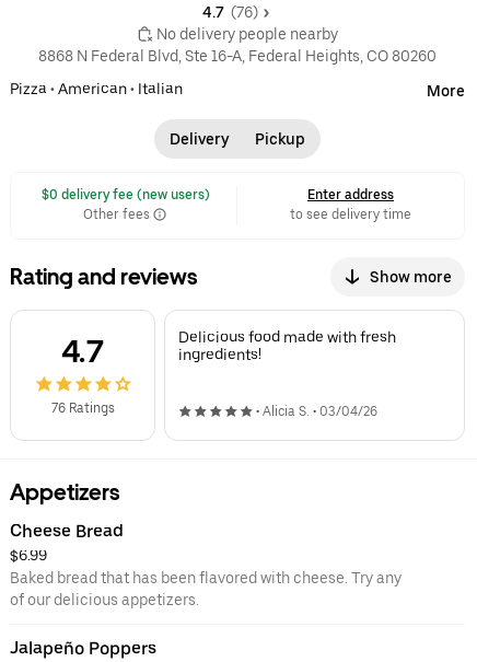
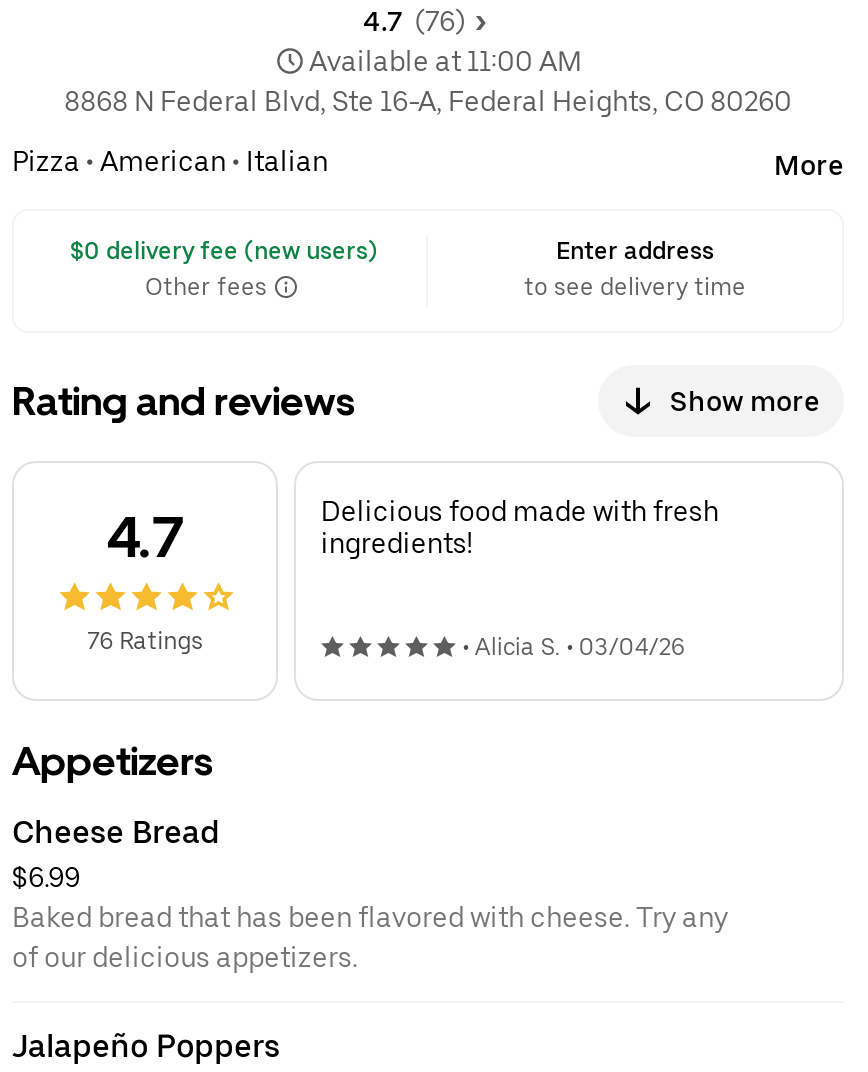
- No delivery people nearby
+ Available at 11:00 AM

- Delivery
- Pickup
